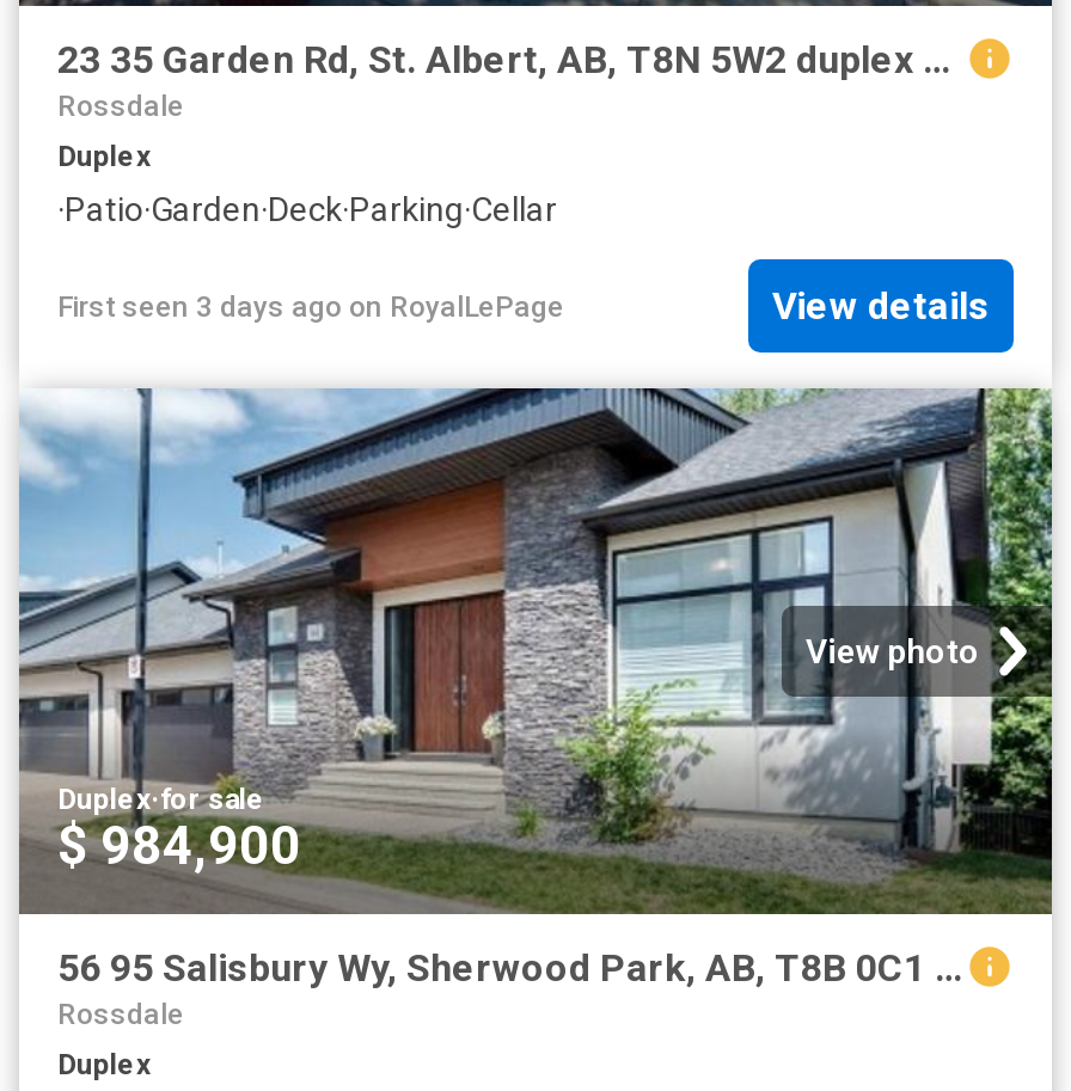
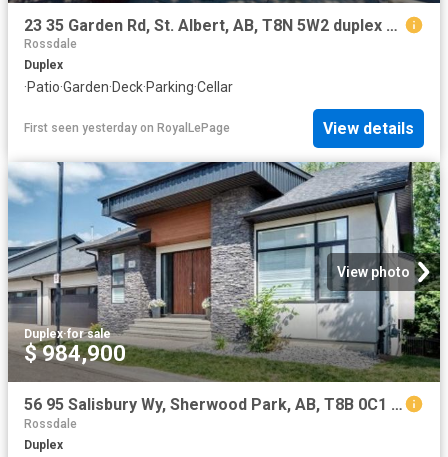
- First seen 3 days ago on RoyalLePage
+ First seen yesterday on RoyalLePage
